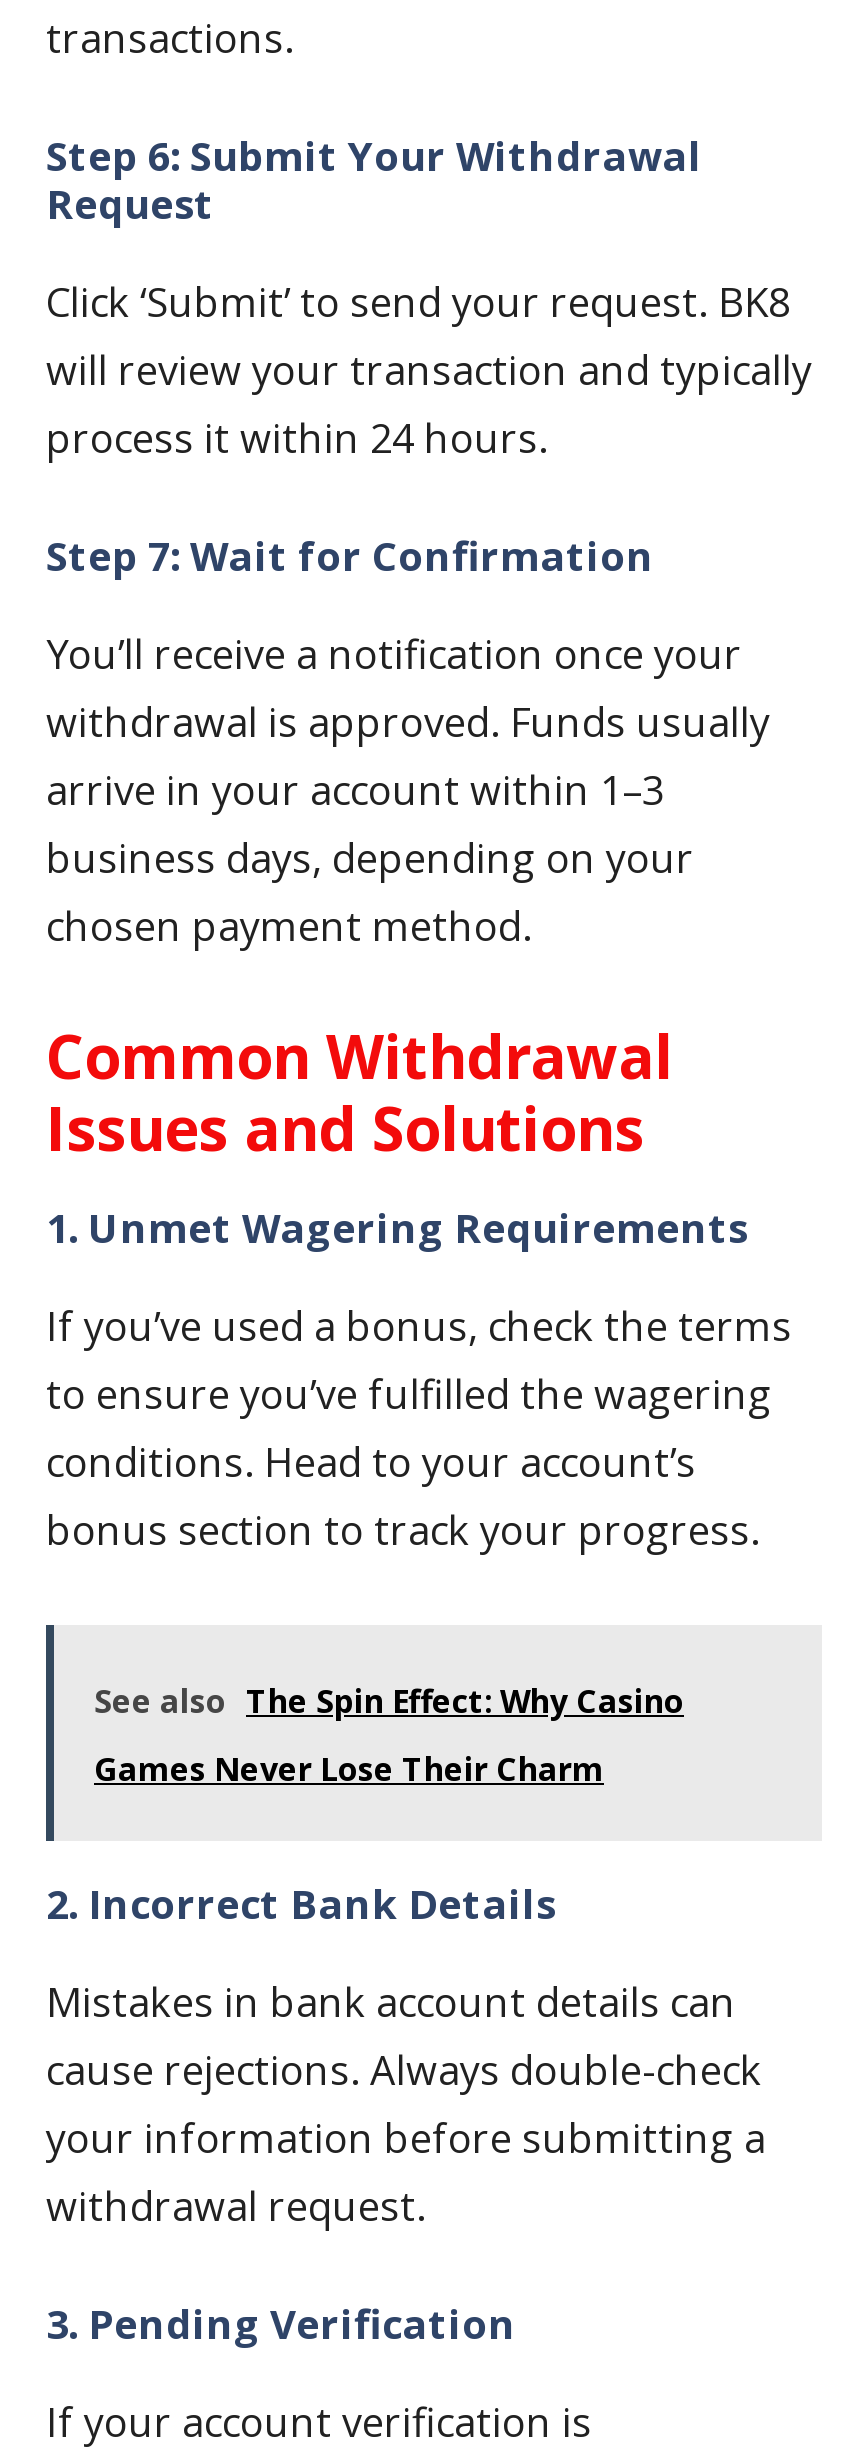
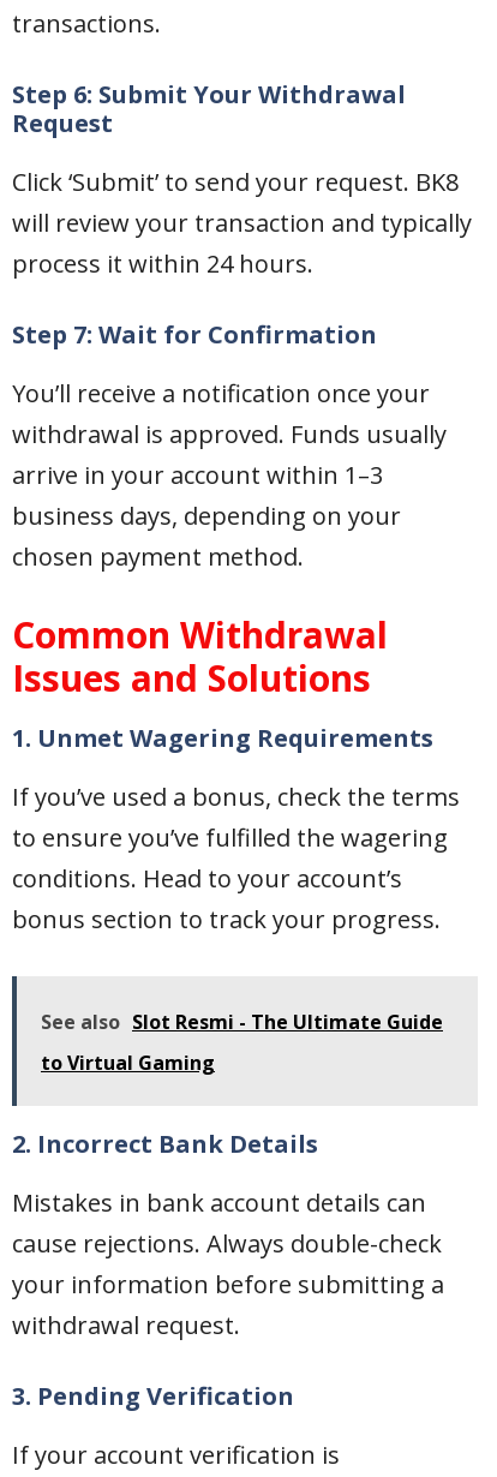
- See also The Spin Effect: Why Casino
+ See also Slot Resmi - The Ultimate Guide

- Games Never Lose Their Charm
+ to Virtual Gaming
